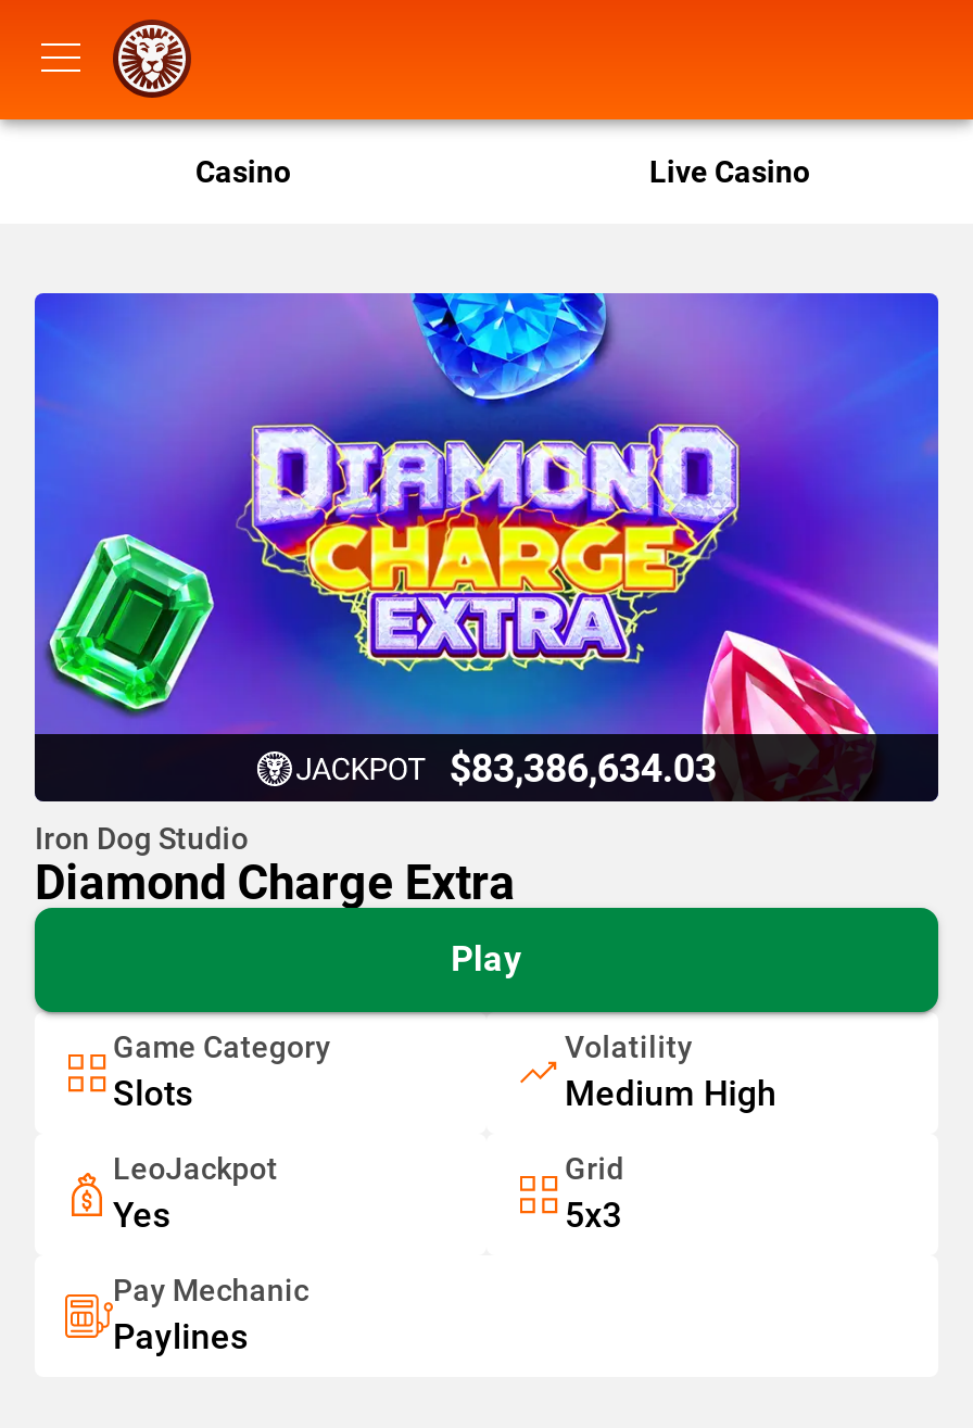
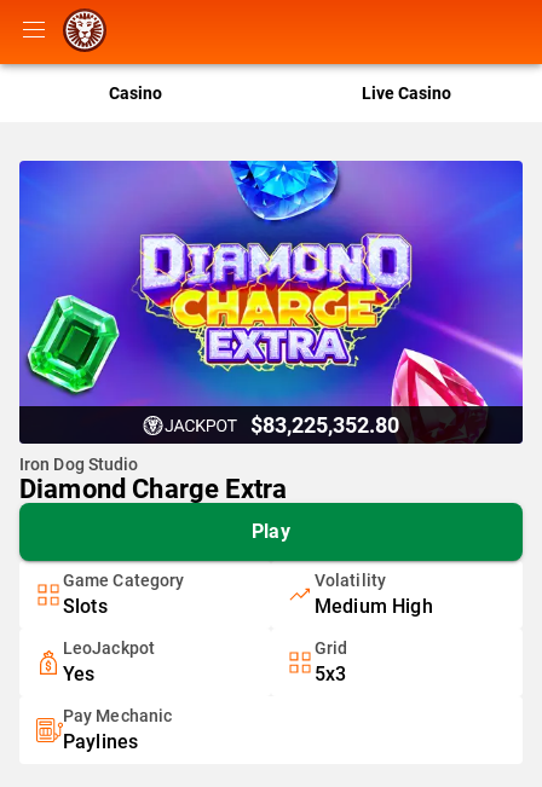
- $83,386,634.03
+ $83,225,352.80
